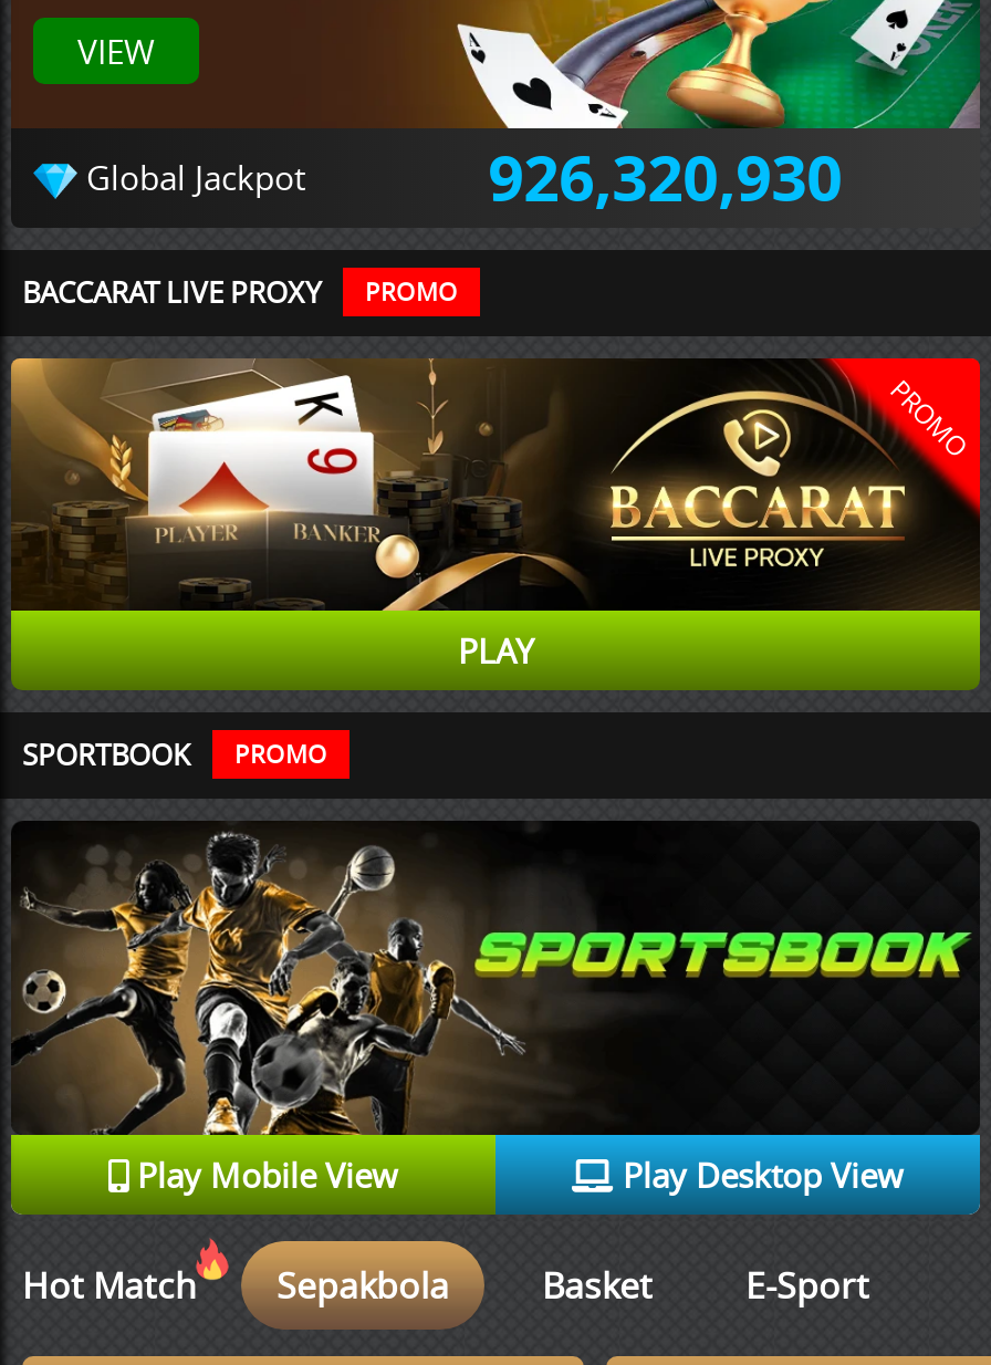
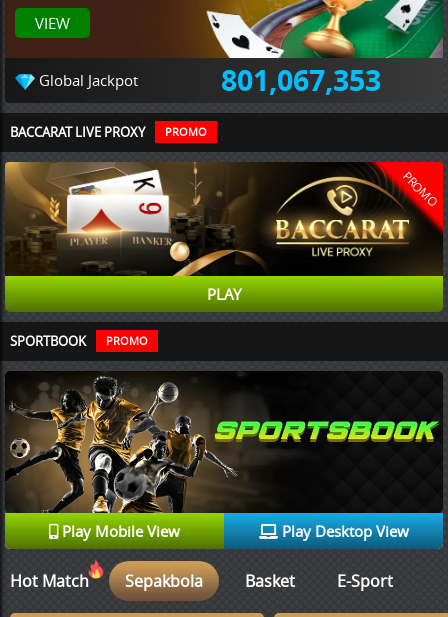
- 926,320,930
+ 801,067,353
